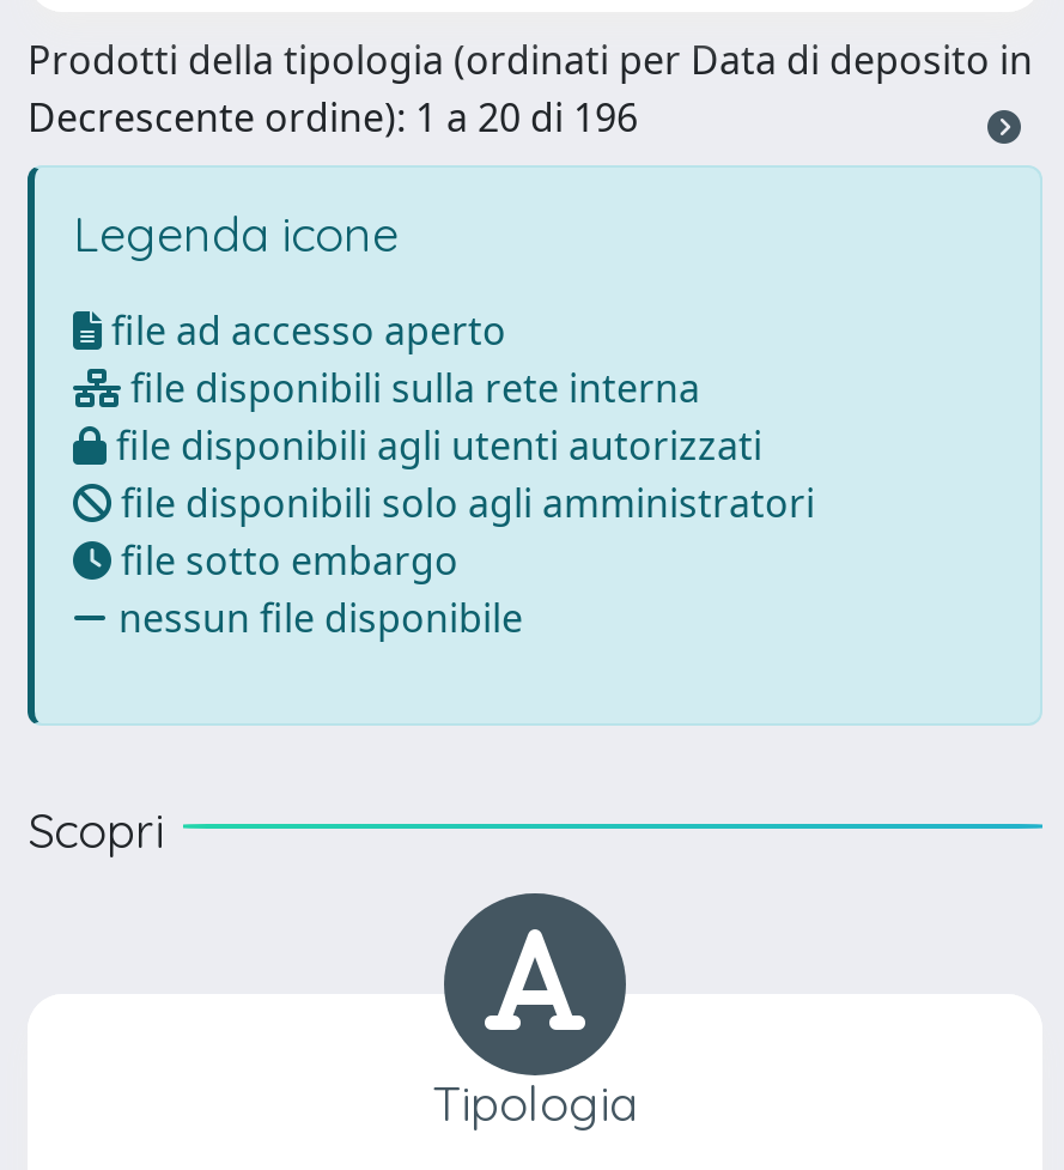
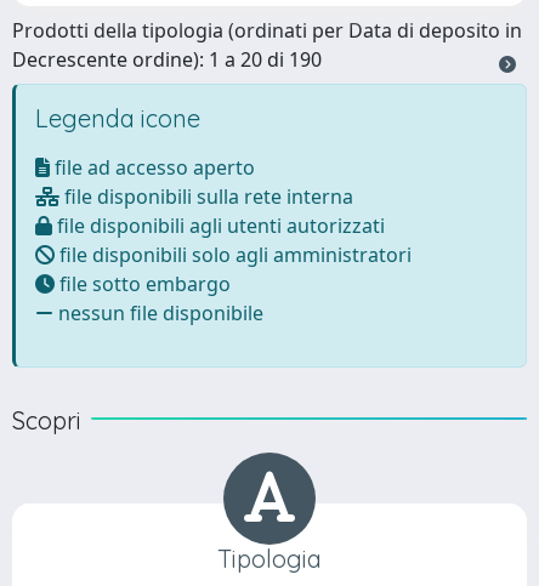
- Decrescente ordine): 1 a 20 di 196
+ Decrescente ordine): 1 a 20 di 190
